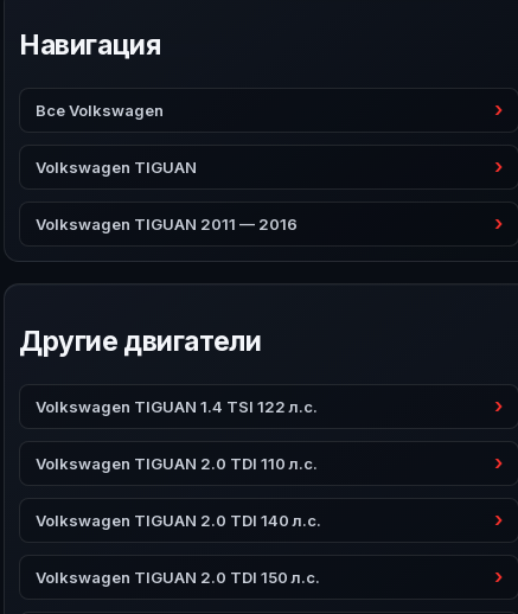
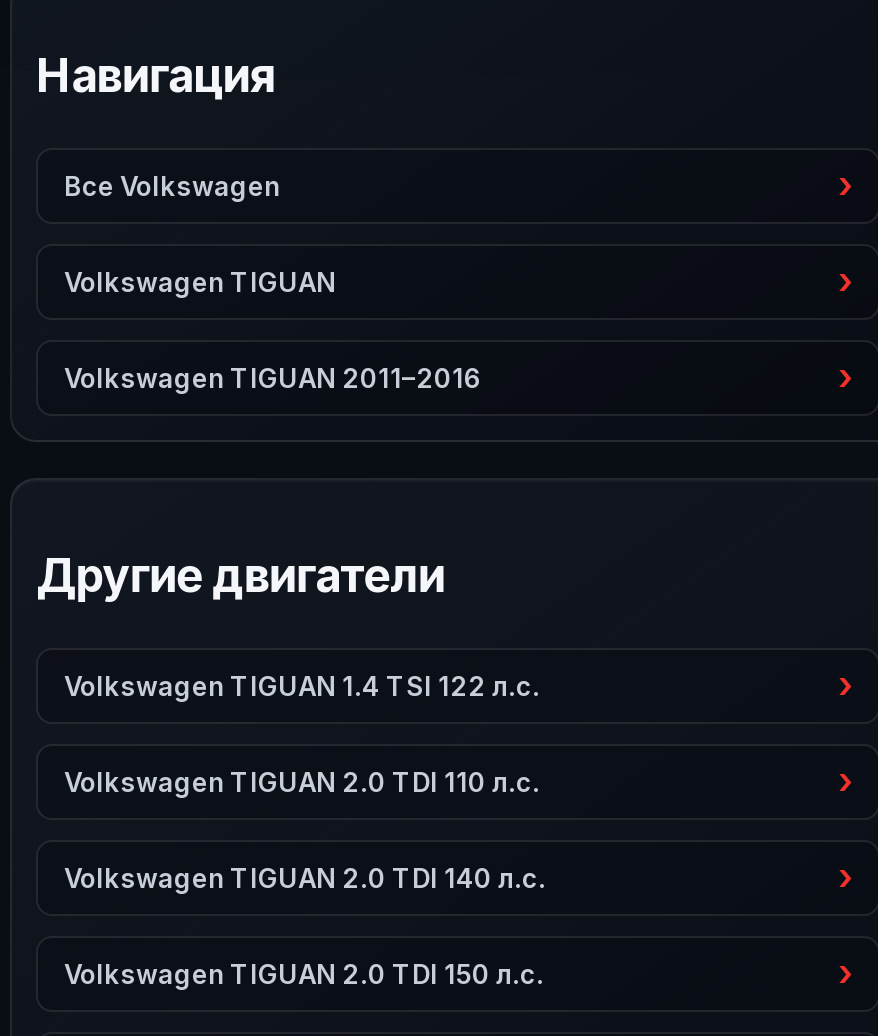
- Volkswagen TIGUAN 2011 — 2016
+ Volkswagen TIGUAN 2011–2016
